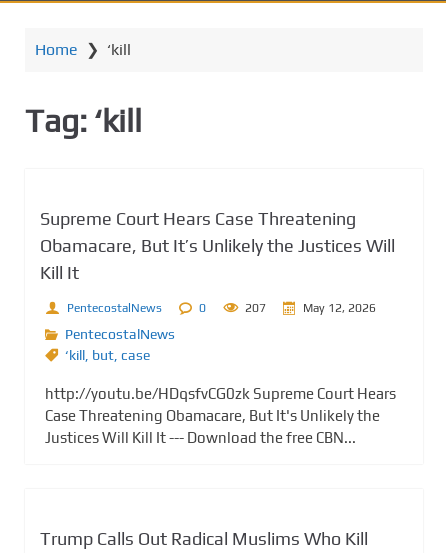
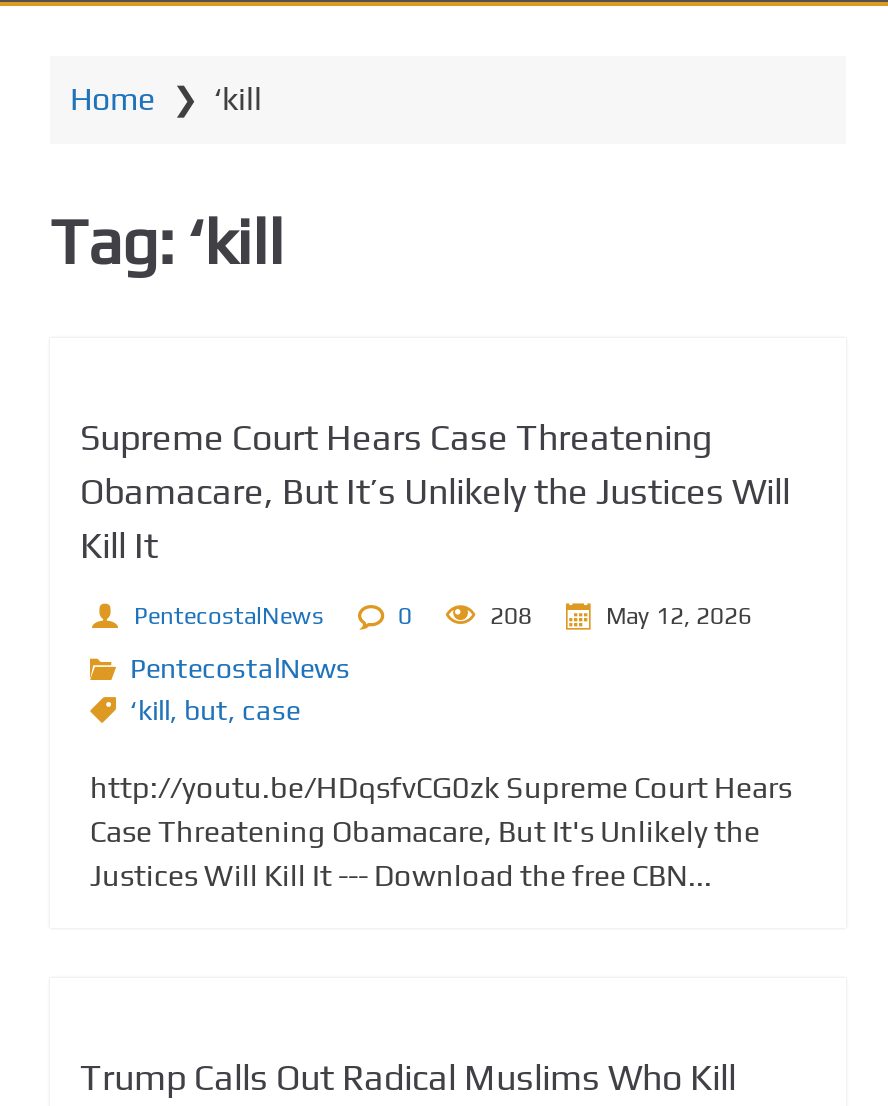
- 207
+ 208
